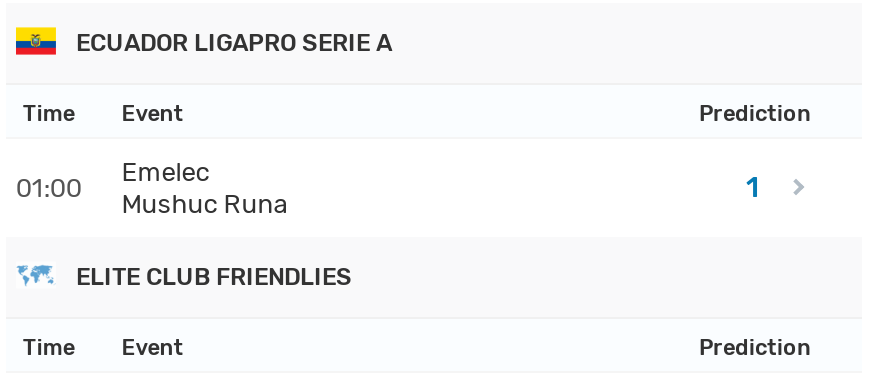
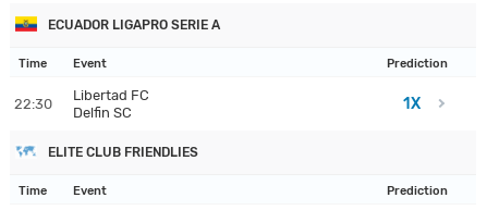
- Emelec
- Mushuc Runa
- 1
+ Libertad FC
+ Delfin SC
+ 1X

- 01:00
+ 22:30
